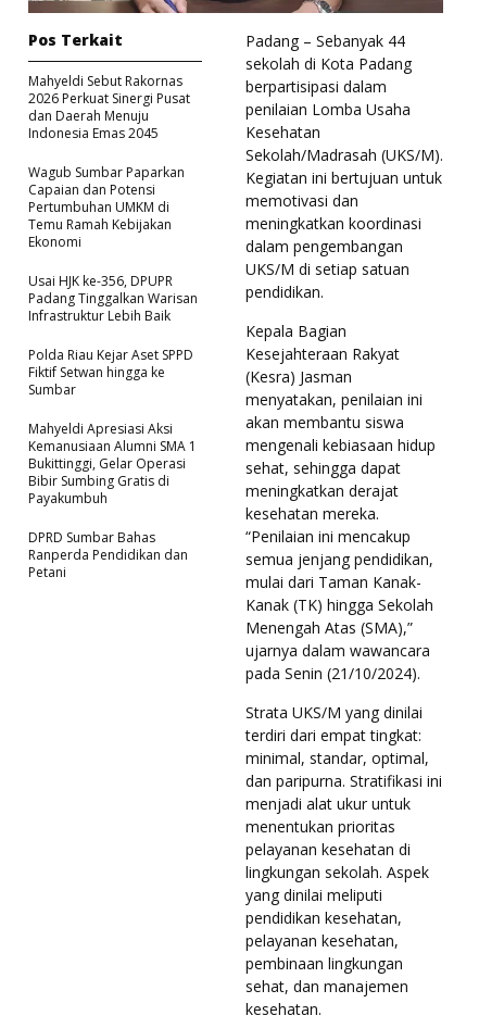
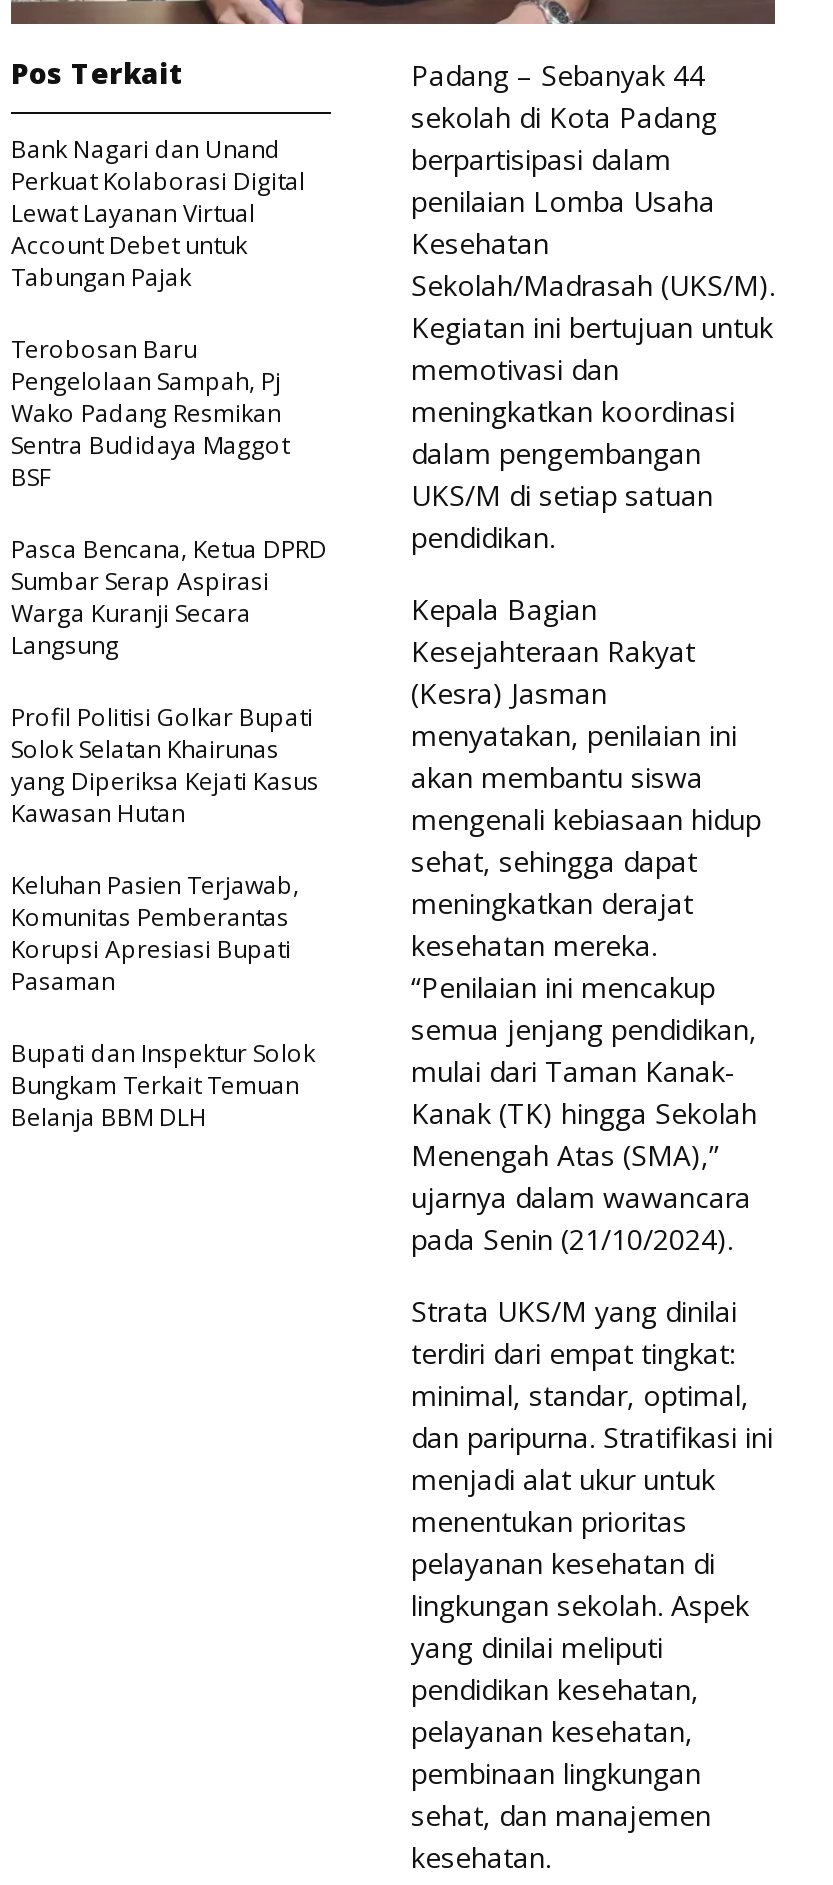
- Mahyeldi Sebut Rakornas
- 2026 Perkuat Sinergi Pusat
- dan Daerah Menuju
- Indonesia Emas 2045
+ Bank Nagari dan Unand
+ Perkuat Kolaborasi Digital
+ Lewat Layanan Virtual
+ Account Debet untuk
+ Tabungan Pajak

- Wagub Sumbar Paparkan
- Capaian dan Potensi
- Pertumbuhan UMKM di
- Temu Ramah Kebijakan
- Ekonomi
+ Terobosan Baru
+ Pengelolaan Sampah, Pj
+ Wako Padang Resmikan
+ Sentra Budidaya Maggot
+ BSF

- Usai HJK ke-356, DPUPR
- Padang Tinggalkan Warisan
- Infrastruktur Lebih Baik
+ Pasca Bencana, Ketua DPRD
+ Sumbar Serap Aspirasi
+ Warga Kuranji Secara
+ Langsung

- Polda Riau Kejar Aset SPPD
- Fiktif Setwan hingga ke
- Sumbar
+ Profil Politisi Golkar Bupati
+ Solok Selatan Khairunas
+ yang Diperiksa Kejati Kasus
+ Kawasan Hutan

- Mahyeldi Apresiasi Aksi
- Kemanusiaan Alumni SMA 1
- Bukittinggi, Gelar Operasi
- Bibir Sumbing Gratis di
- Payakumbuh
+ Keluhan Pasien Terjawab,
+ Komunitas Pemberantas
+ Korupsi Apresiasi Bupati
+ Pasaman

- DPRD Sumbar Bahas
- Ranperda Pendidikan dan
- Petani
+ Bupati dan Inspektur Solok
+ Bungkam Terkait Temuan
+ Belanja BBM DLH
